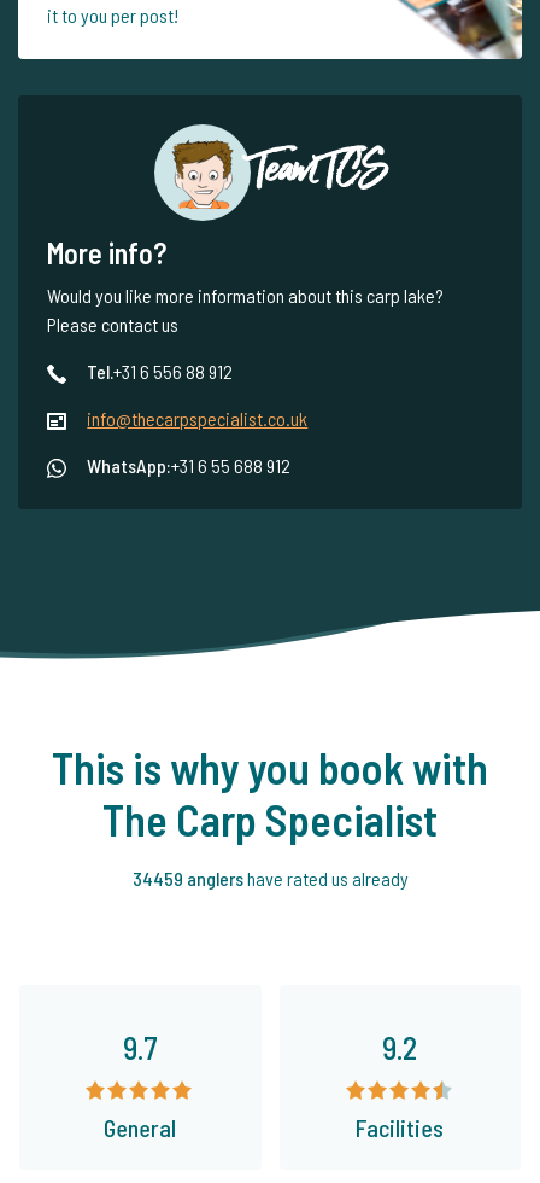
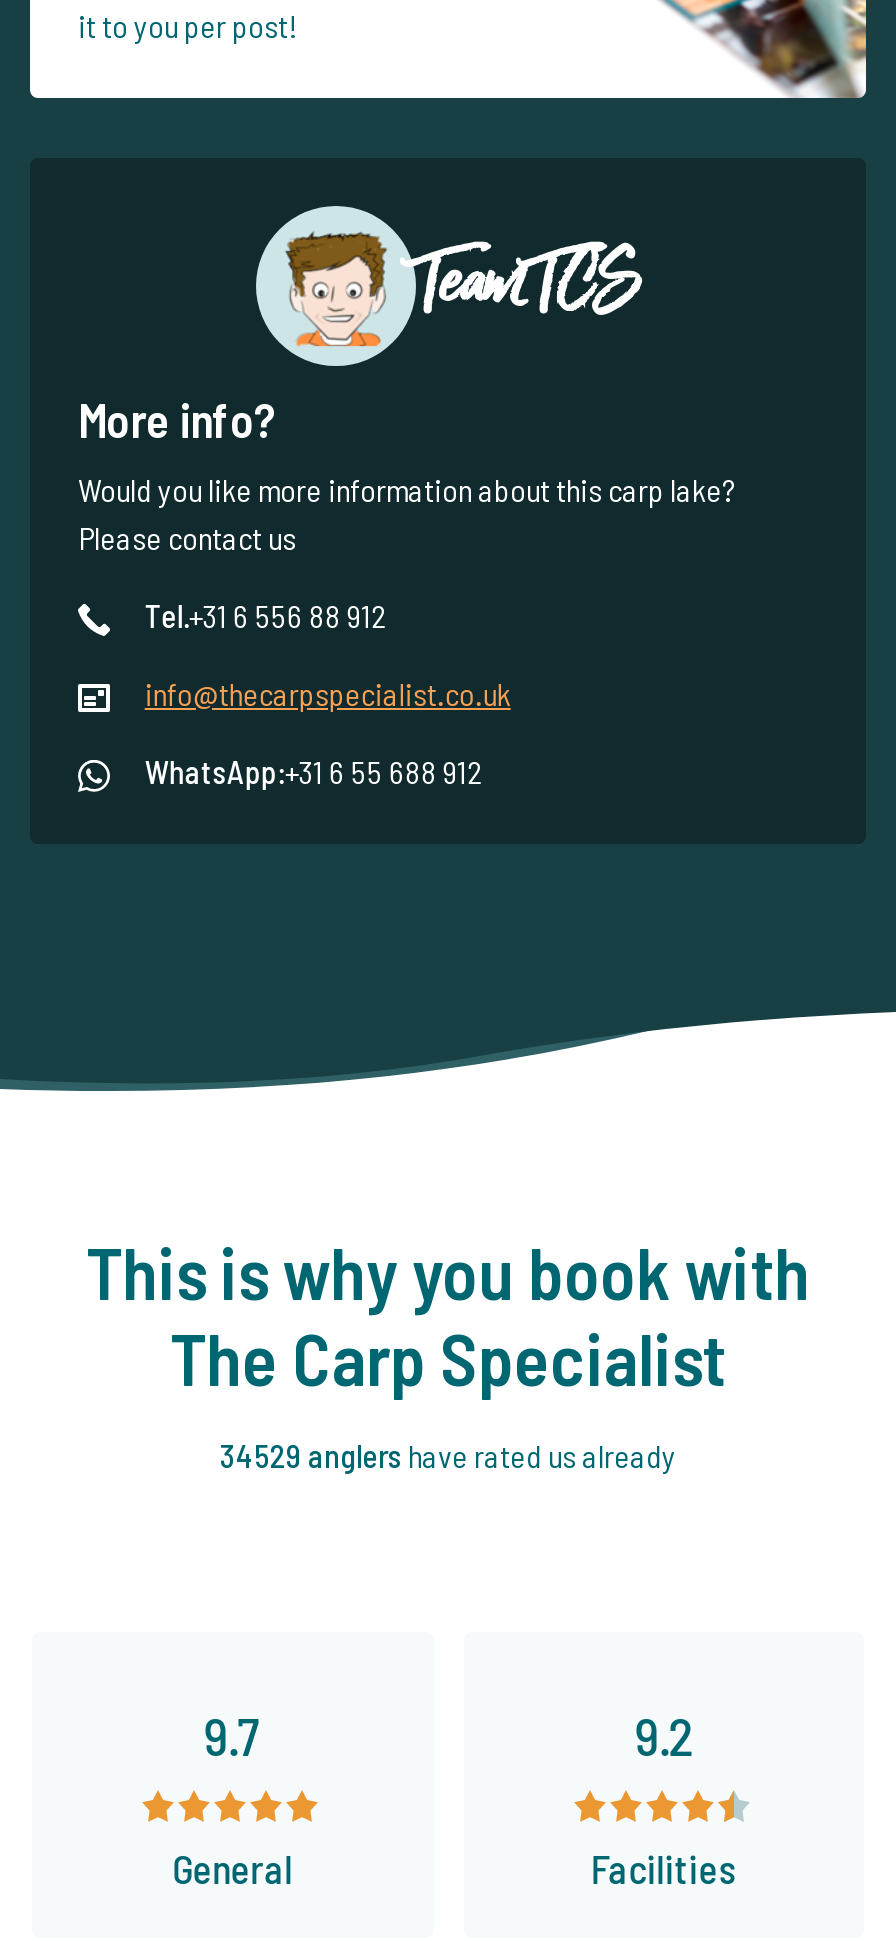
- 34459 anglers have rated us already
+ 34529 anglers have rated us already
